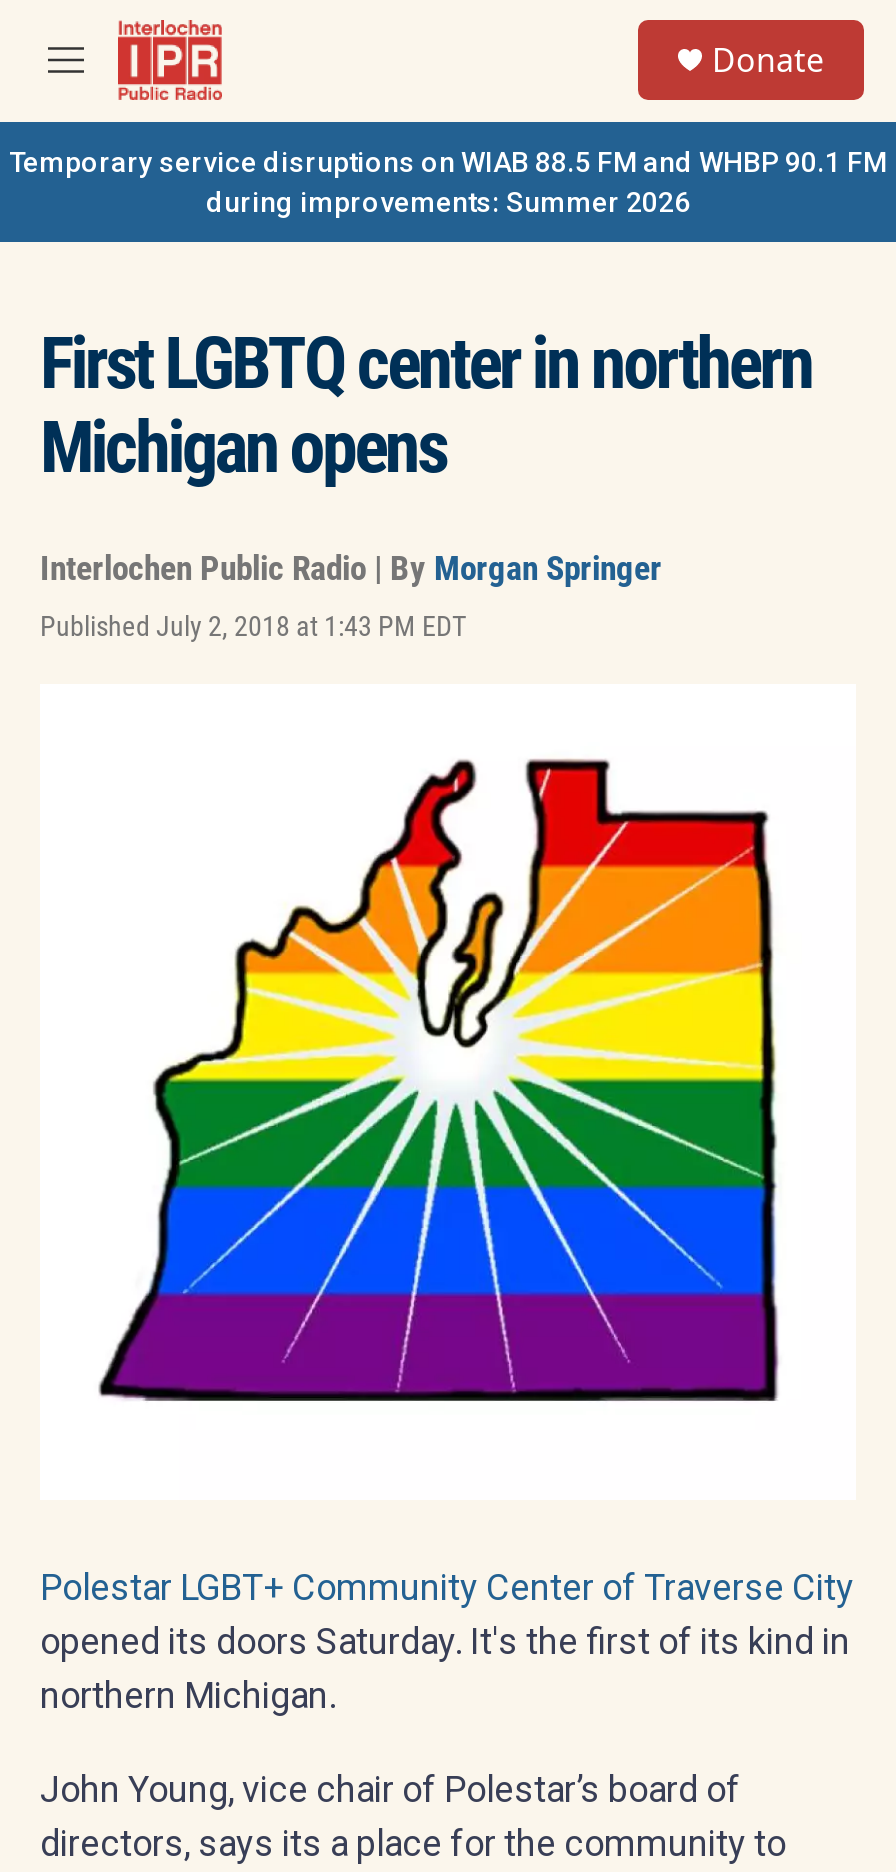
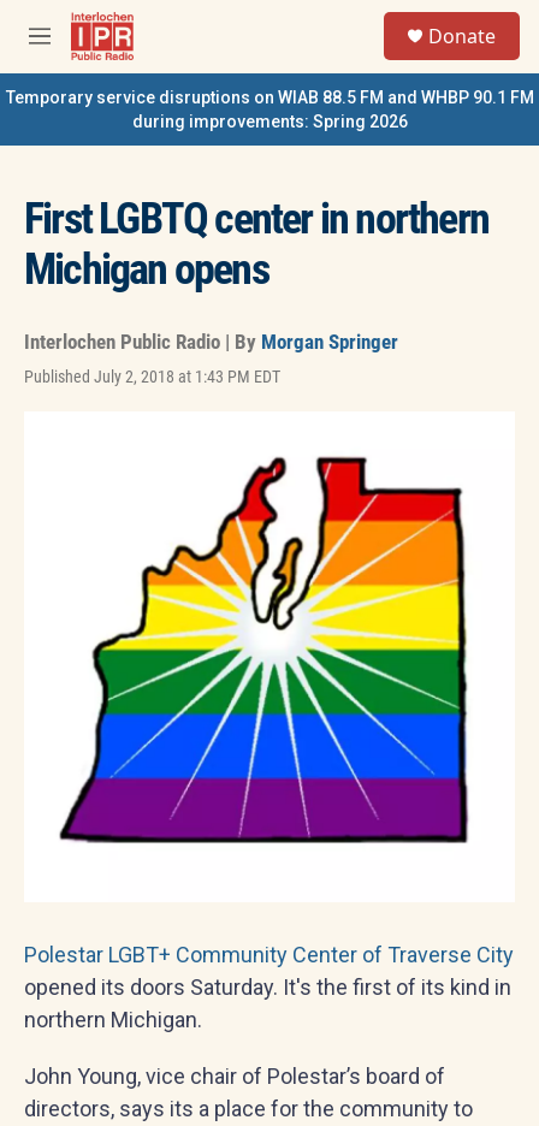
- during improvements: Summer 2026
+ during improvements: Spring 2026
